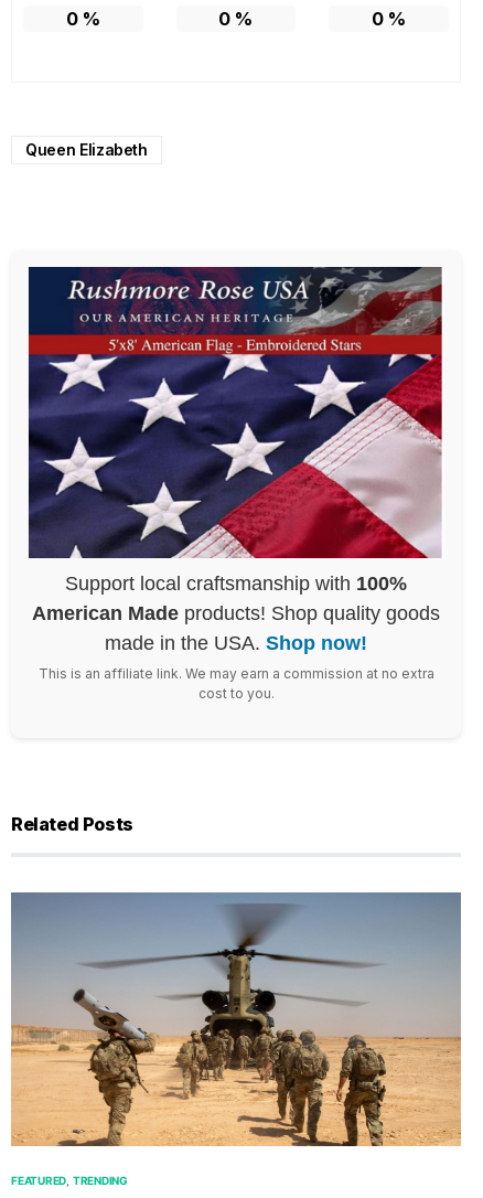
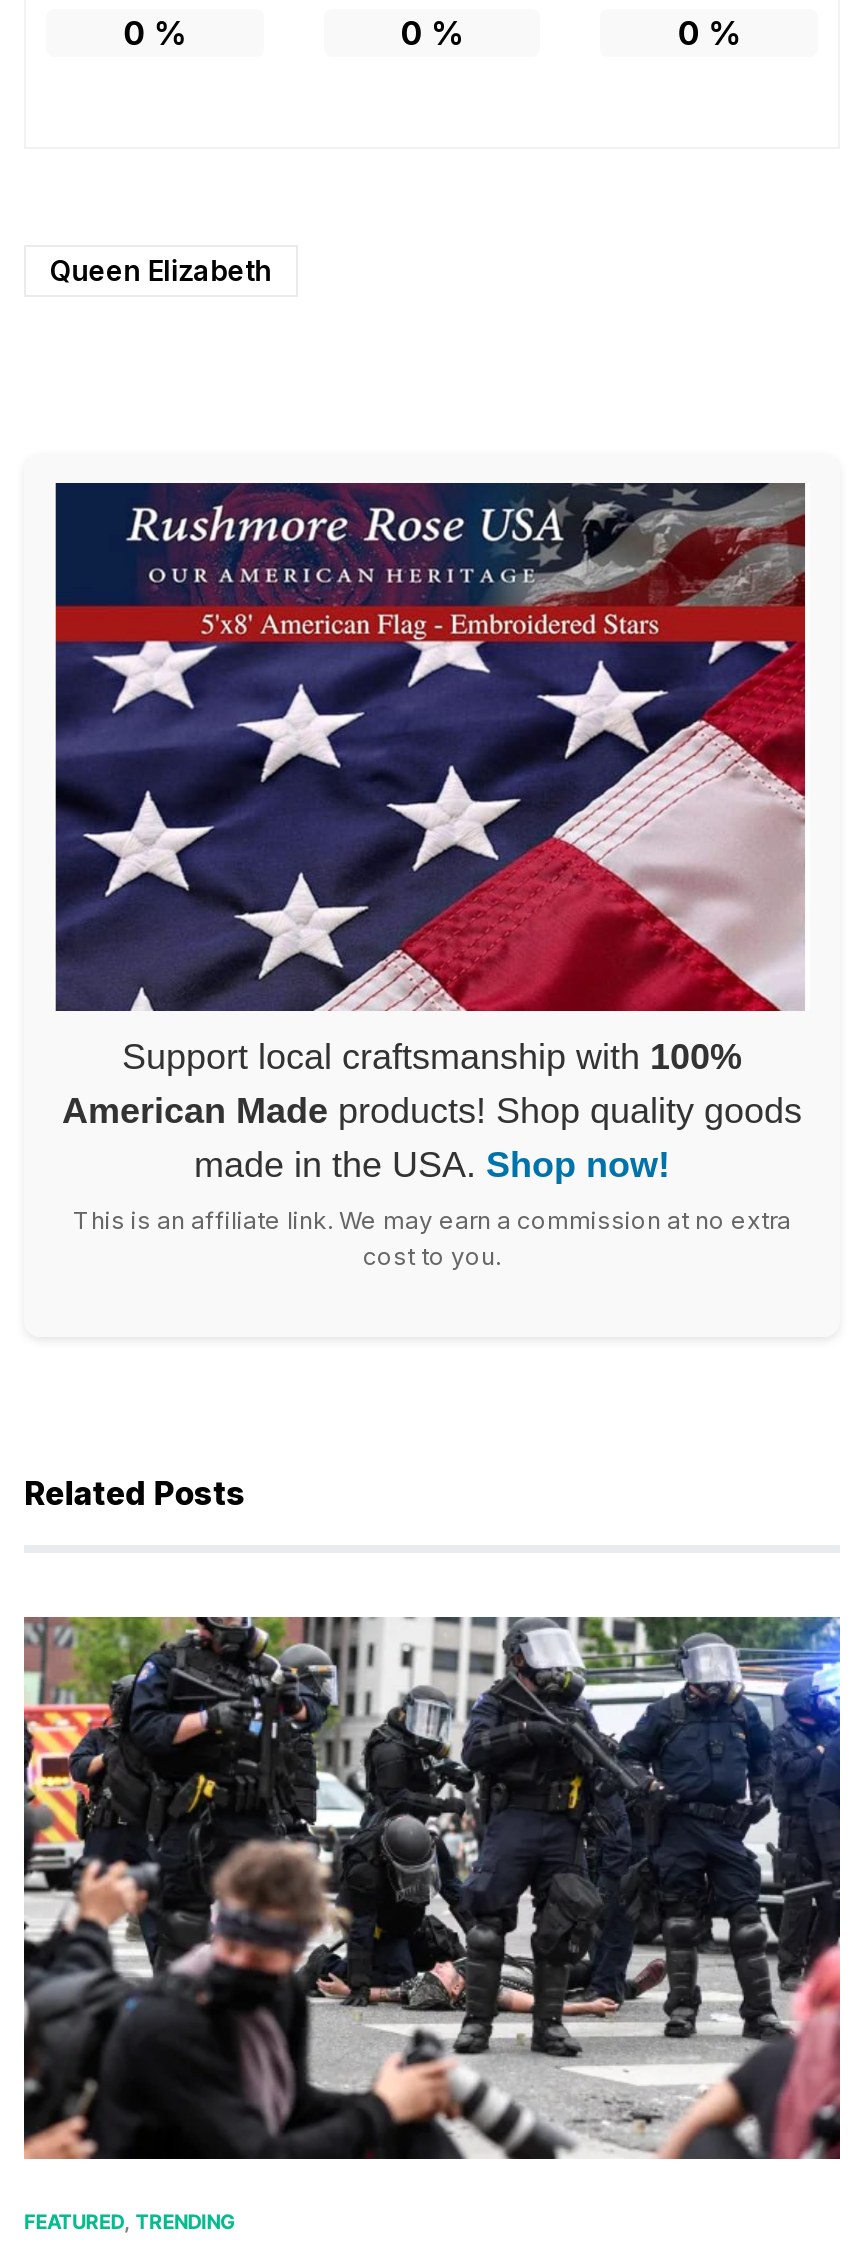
- [image]
+ [image]
